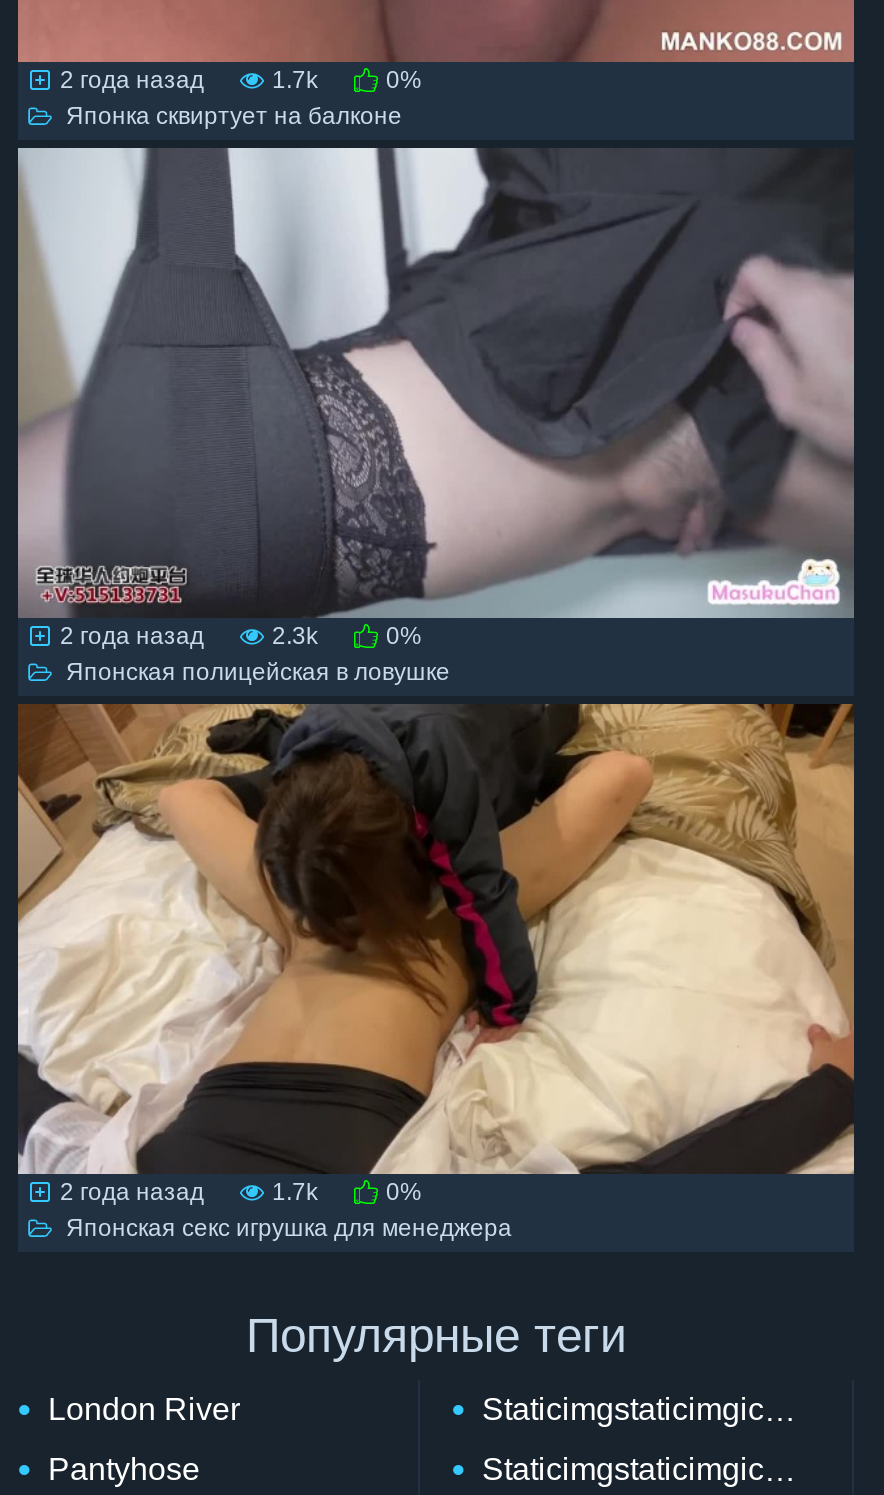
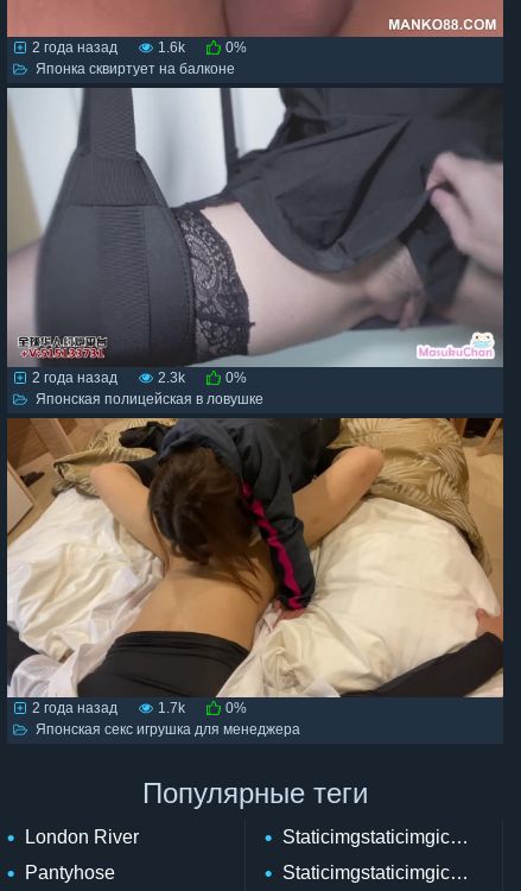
- 1.7k
+ 1.6k
